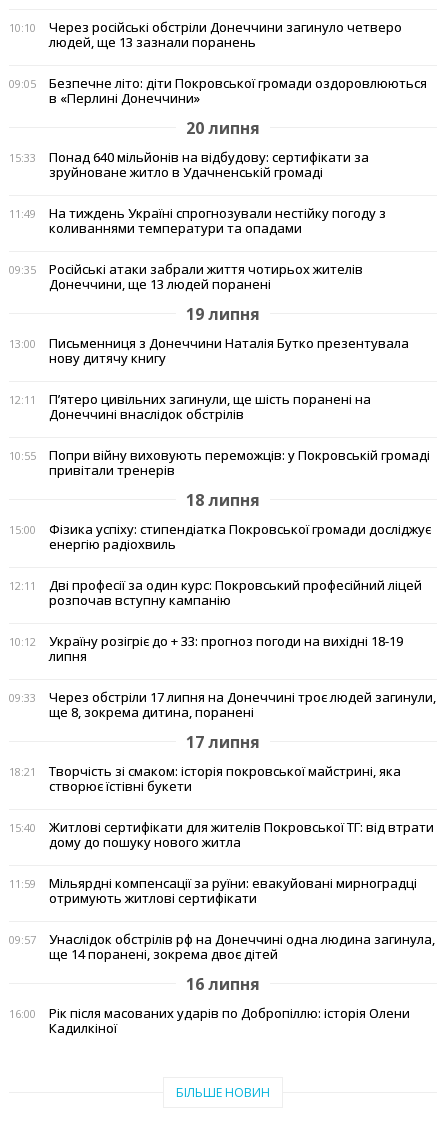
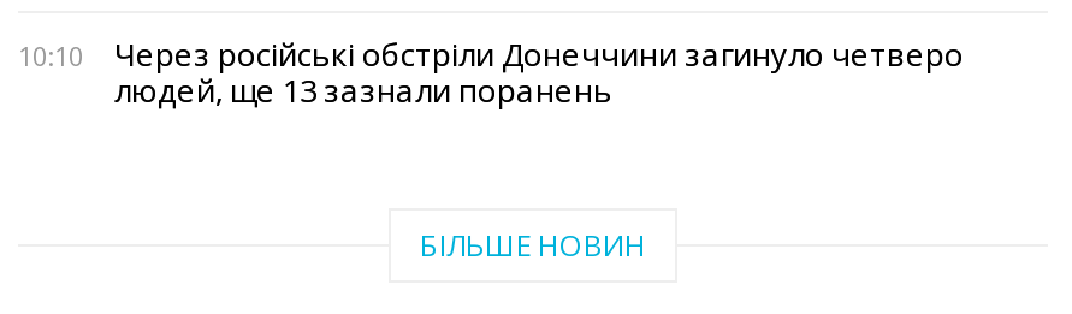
- 09:05
- Безпечне літо: діти Покровської громади оздоровлюються
- в «Перлині Донеччини»
- 20 липня
- 15:33
- Понад 640 мільйонів на відбудову: сертифікати за
- зруйноване житло в Удачненській громаді
- 11:49
- На тиждень Україні спрогнозували нестійку погоду з
- коливаннями температури та опадами
- 09:35
- Російські атаки забрали життя чотирьох жителів
- Донеччини, ще 13 людей поранені
- 19 липня
- 13:00
- Письменниця з Донеччини Наталія Бутко презентувала
- нову дитячу книгу
- 12:11
- П’ятеро цивільних загинули, ще шість поранені на
- Донеччині внаслідок обстрілів
- 10:55
- Попри війну виховують переможців: у Покровській громаді
- привітали тренерів
- 18 липня
- 15:00
- Фізика успіху: стипендіатка Покровської громади досліджує
- енергію радіохвиль
- 12:11
- Дві професії за один курс: Покровський професійний ліцей
- розпочав вступну кампанію
- 10:12
- Україну розігріє до + 33: прогноз погоди на вихідні 18-19
- липня
- 09:33
- Через обстріли 17 липня на Донеччині троє людей загинули,
- ще 8, зокрема дитина, поранені
- 17 липня
- 18:21
- Творчість зі смаком: історія покровської майстрині, яка
- створює їстівні букети
- 15:40
- Житлові сертифікати для жителів Покровської ТГ: від втрати
- дому до пошуку нового житла
- 11:59
- Мільярдні компенсації за руїни: евакуйовані мирноградці
- отримують житлові сертифікати
- 09:57
- Унаслідок обстрілів рф на Донеччині одна людина загинула,
- ще 14 поранені, зокрема двоє дітей
- 16 липня
- 16:00
- Рік після масованих ударів по Добропіллю: історія Олени
- Кадилкіної
